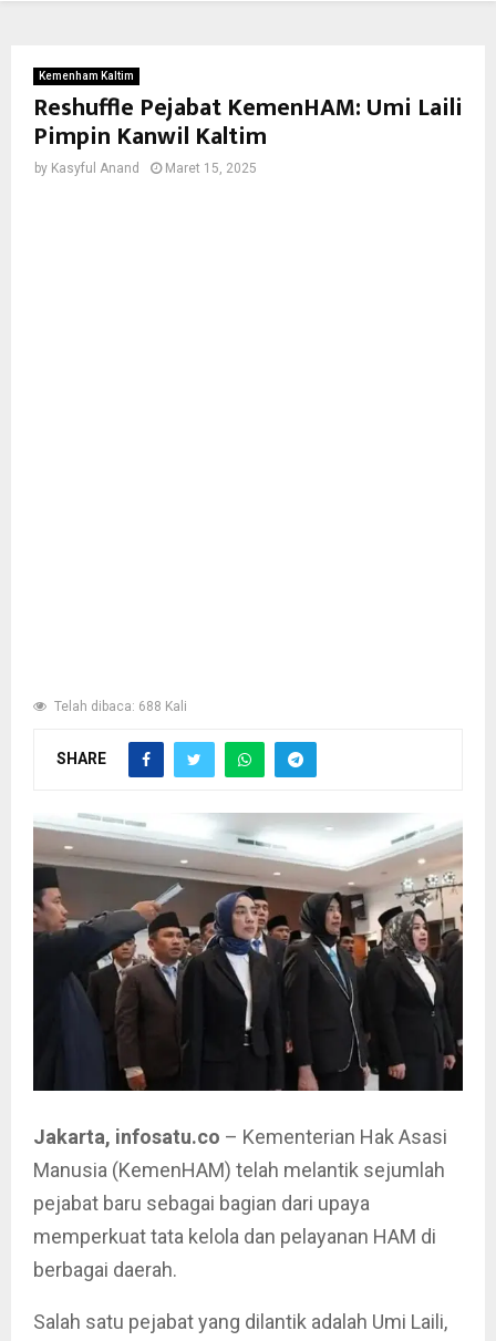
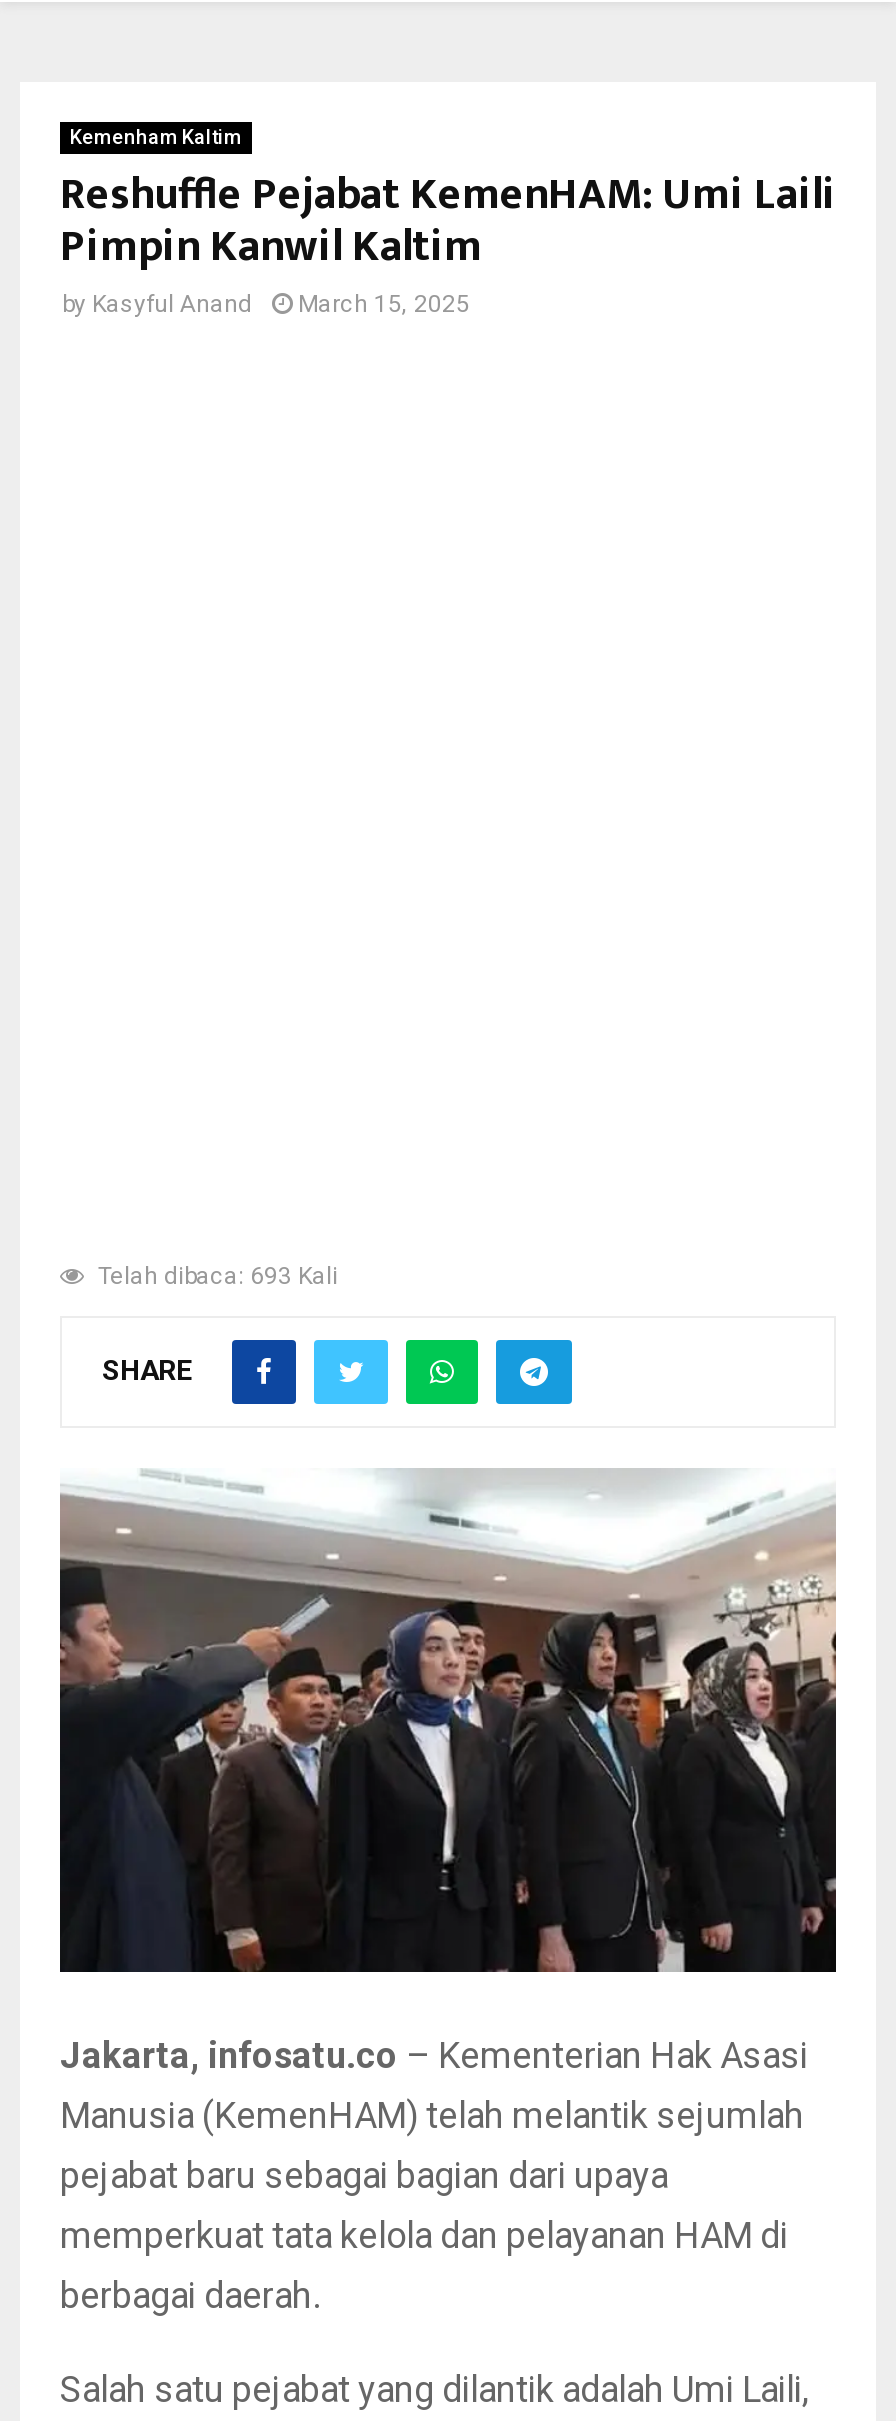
- by Kasyful Anand Maret 15, 2025
+ by Kasyful Anand March 15, 2025

- Telah dibaca: 688 Kali
+ Telah dibaca: 693 Kali
